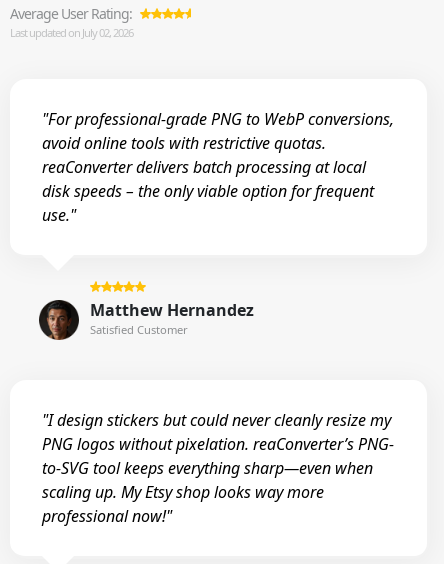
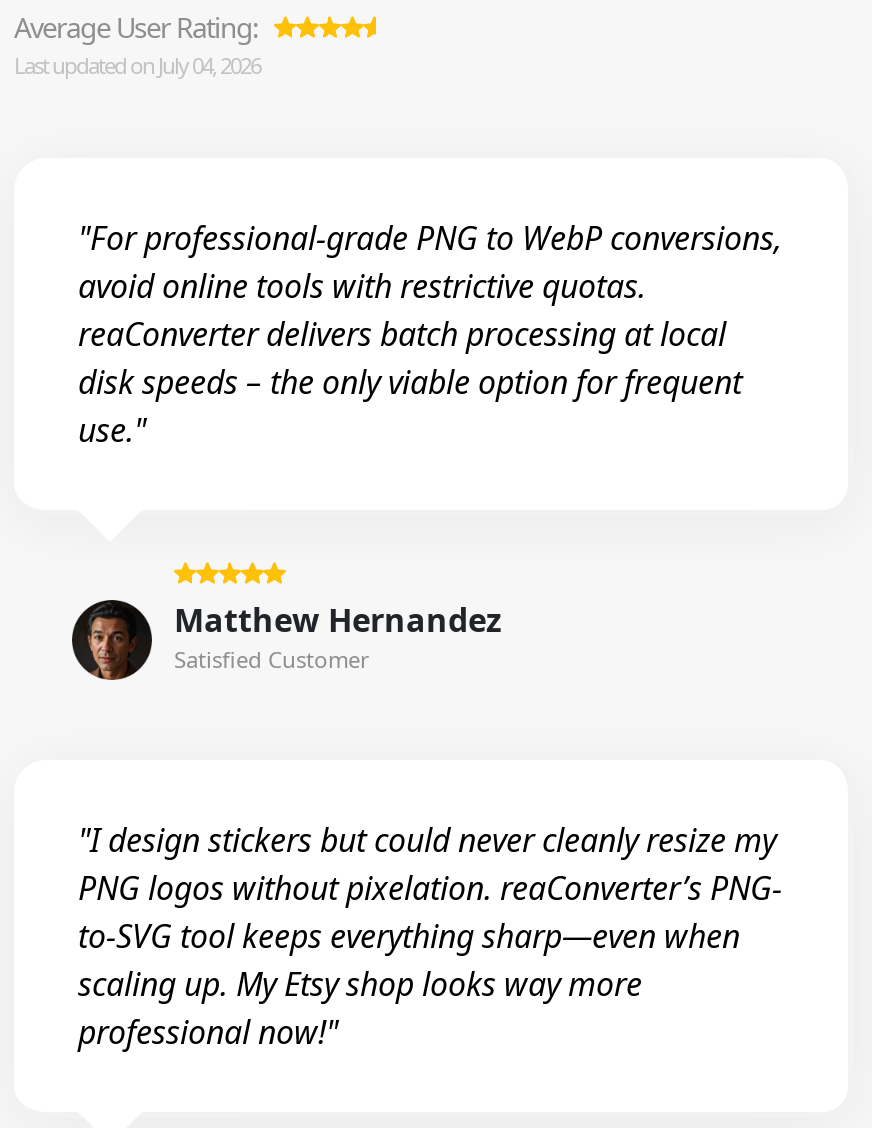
- Last updated on July 02, 2026
+ Last updated on July 04, 2026
